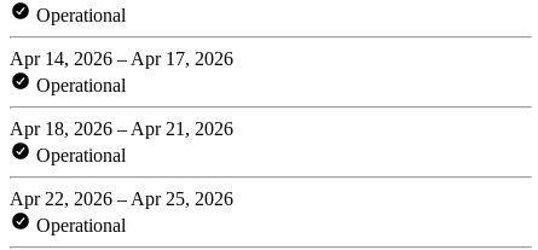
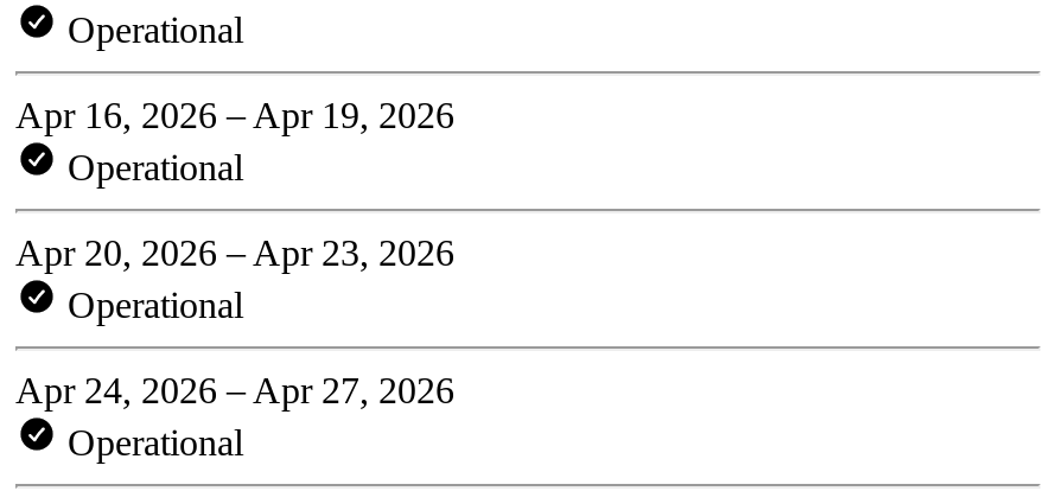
- Apr 14, 2026 – Apr 17, 2026
+ Apr 16, 2026 – Apr 19, 2026

- Apr 18, 2026 – Apr 21, 2026
+ Apr 20, 2026 – Apr 23, 2026

- Apr 22, 2026 – Apr 25, 2026
+ Apr 24, 2026 – Apr 27, 2026
